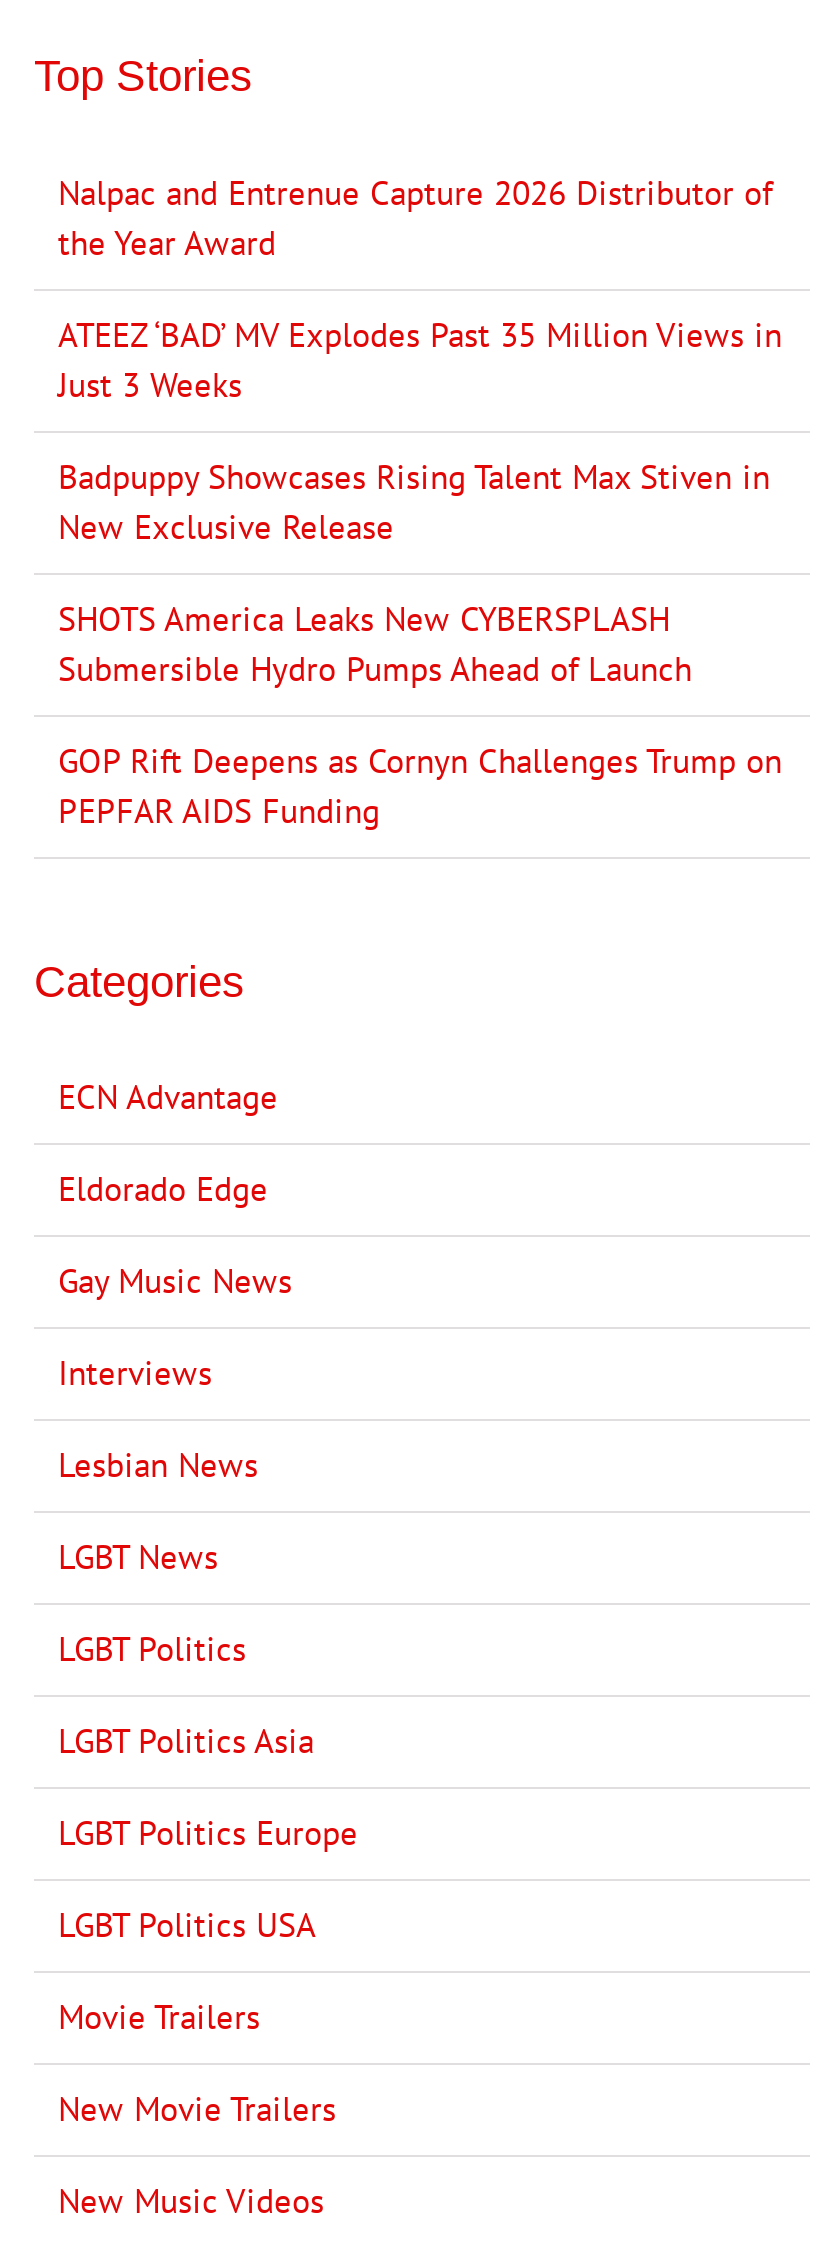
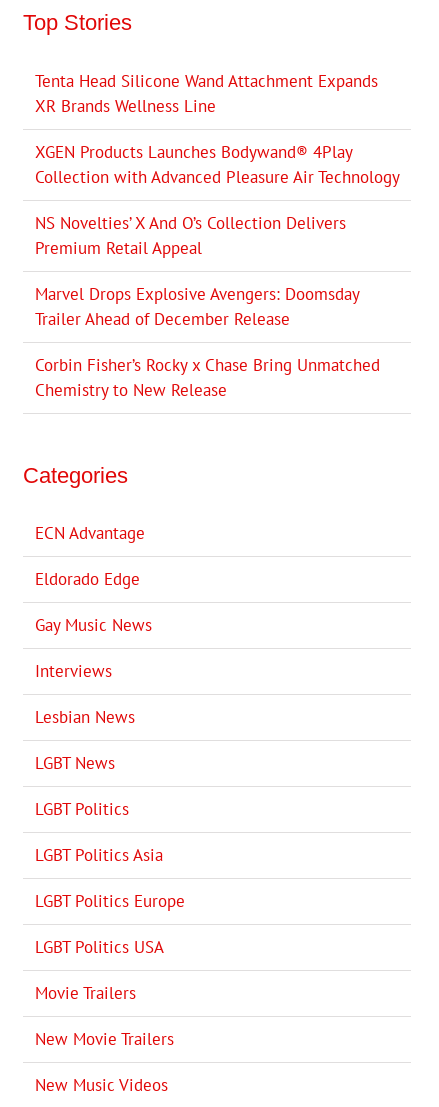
- Nalpac and Entrenue Capture 2026 Distributor of
- the Year Award
+ Tenta Head Silicone Wand Attachment Expands
+ XR Brands Wellness Line

- ATEEZ ‘BAD’ MV Explodes Past 35 Million Views in
- Just 3 Weeks
+ XGEN Products Launches Bodywand® 4Play
+ Collection with Advanced Pleasure Air Technology

- Badpuppy Showcases Rising Talent Max Stiven in
- New Exclusive Release
+ NS Novelties’ X And O’s Collection Delivers
+ Premium Retail Appeal

- SHOTS America Leaks New CYBERSPLASH
- Submersible Hydro Pumps Ahead of Launch
+ Marvel Drops Explosive Avengers: Doomsday
+ Trailer Ahead of December Release

- GOP Rift Deepens as Cornyn Challenges Trump on
- PEPFAR AIDS Funding
+ Corbin Fisher’s Rocky x Chase Bring Unmatched
+ Chemistry to New Release
